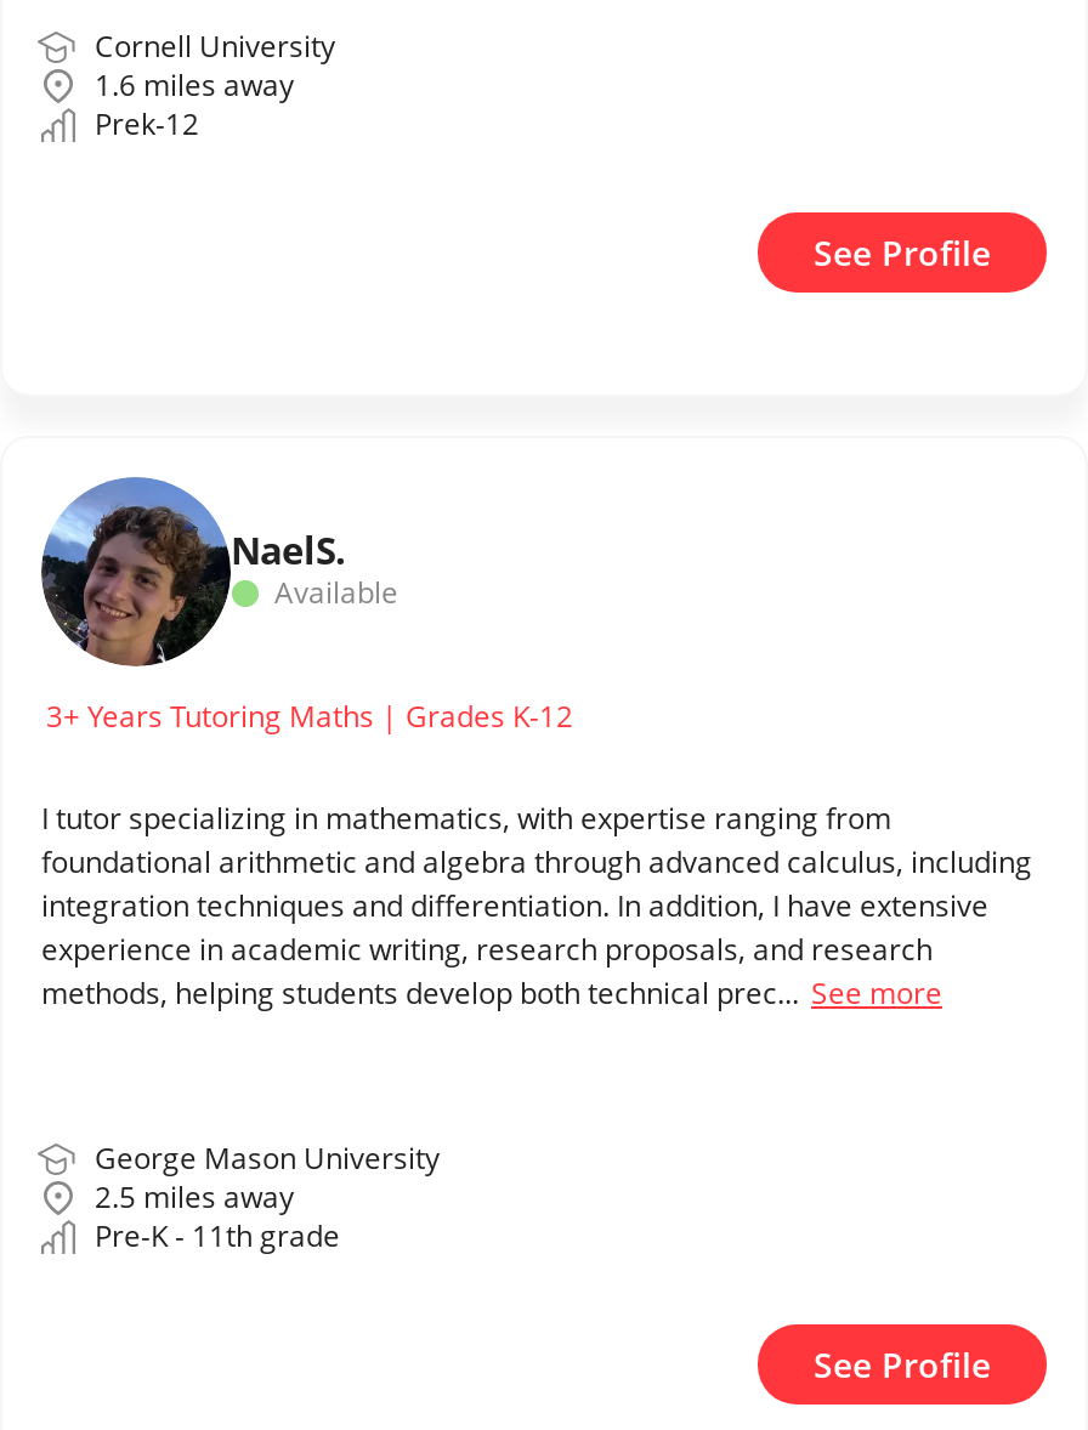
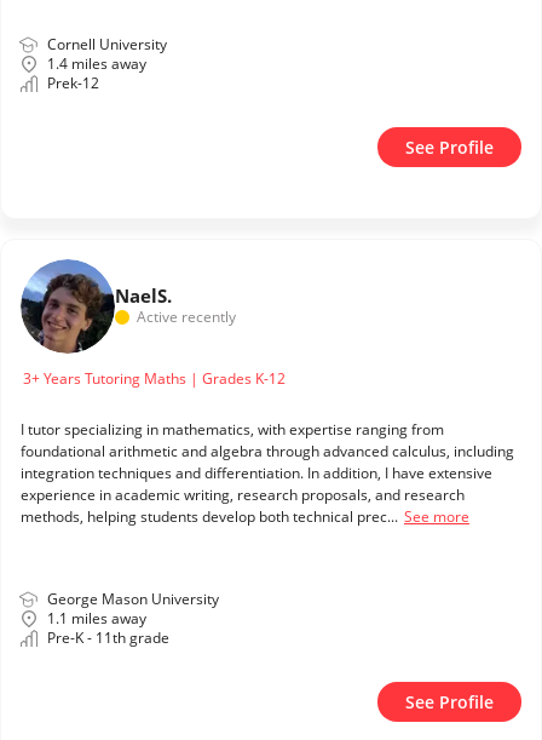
- 1.6 miles away
+ 1.4 miles away

- Available
+ Active recently

- 2.5 miles away
+ 1.1 miles away
